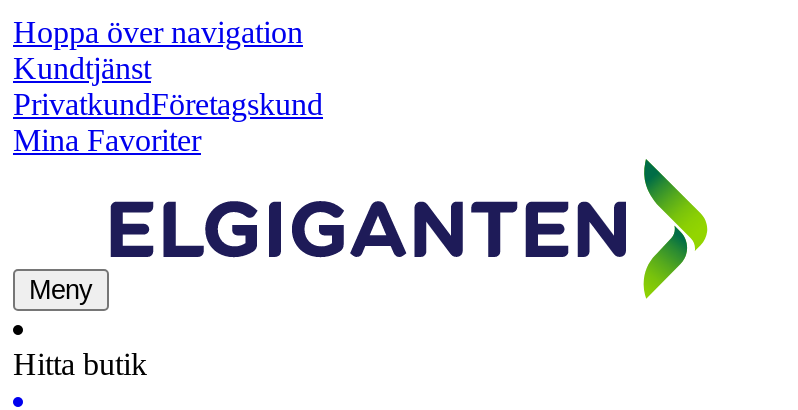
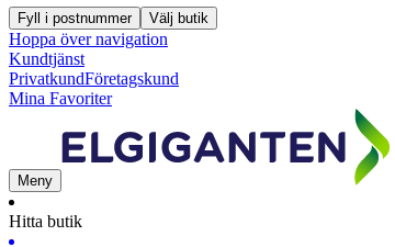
+ Fyll i postnummer
+ Välj butik
